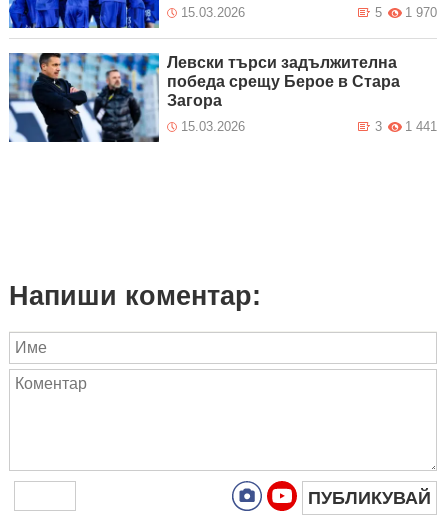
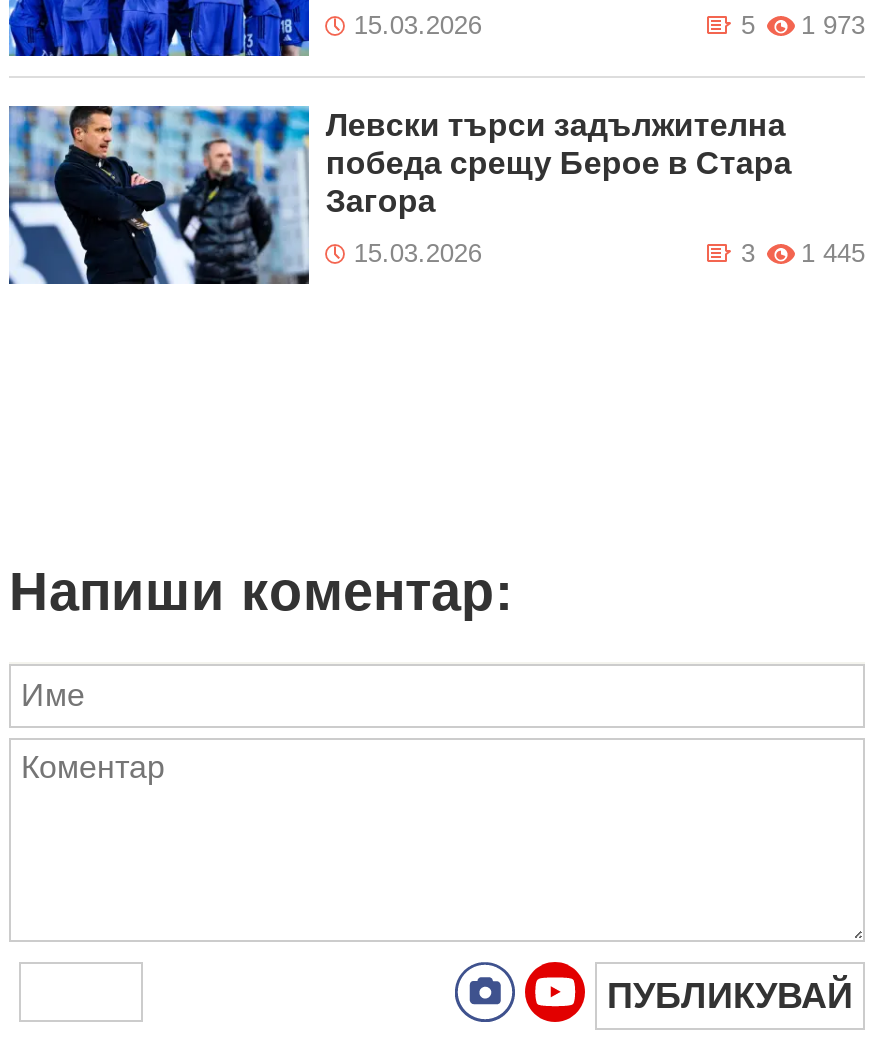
- 5 1 970
+ 5 1 973

- 3 1 441
+ 3 1 445
